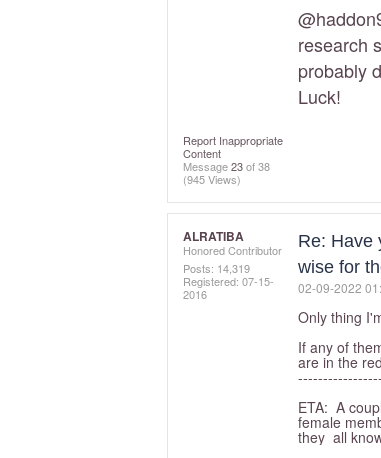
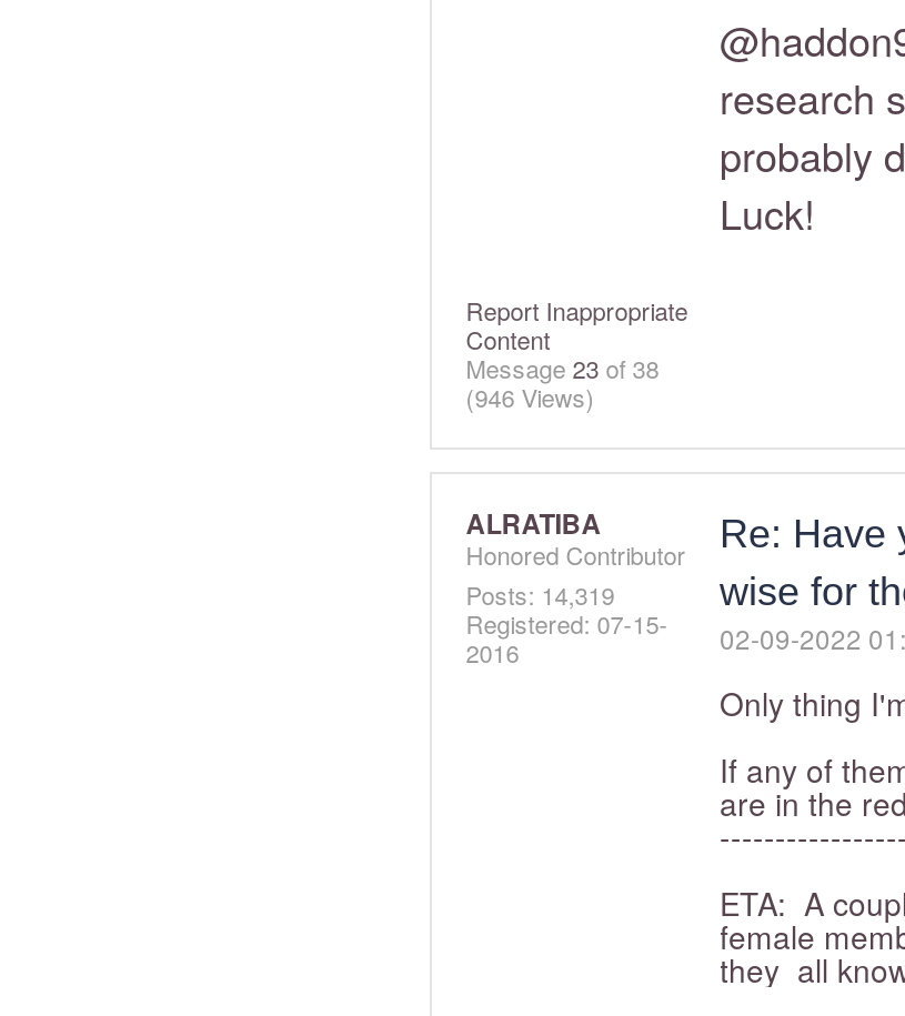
- (945 Views)
+ (946 Views)
